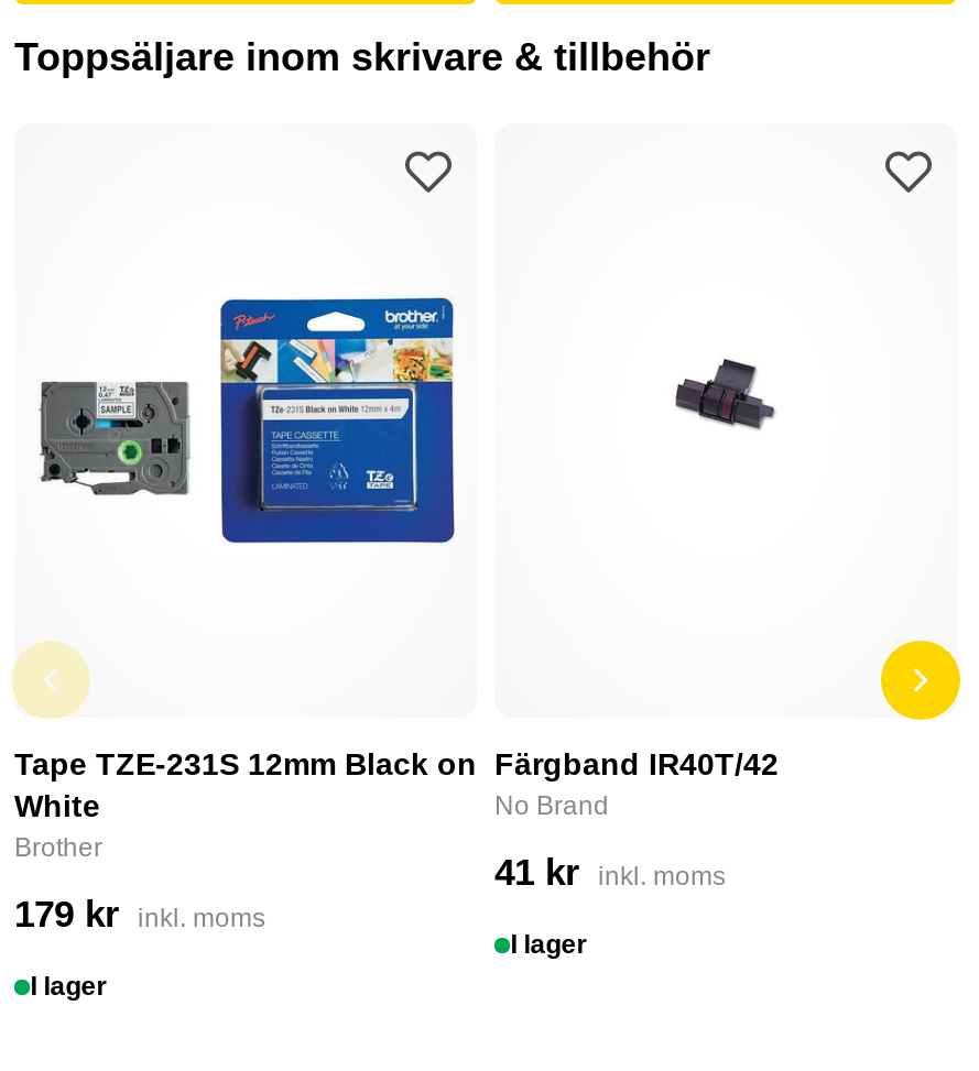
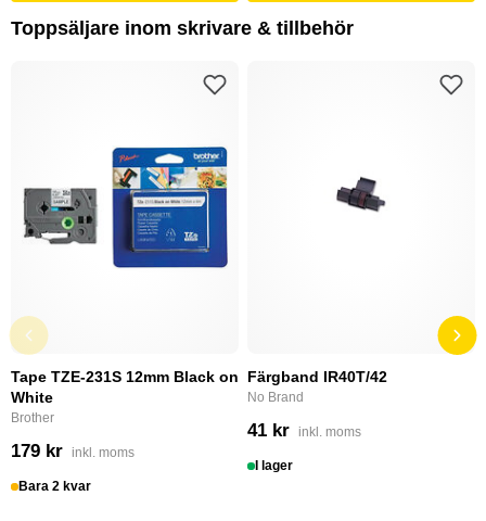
- I lager
+ Bara 2 kvar
